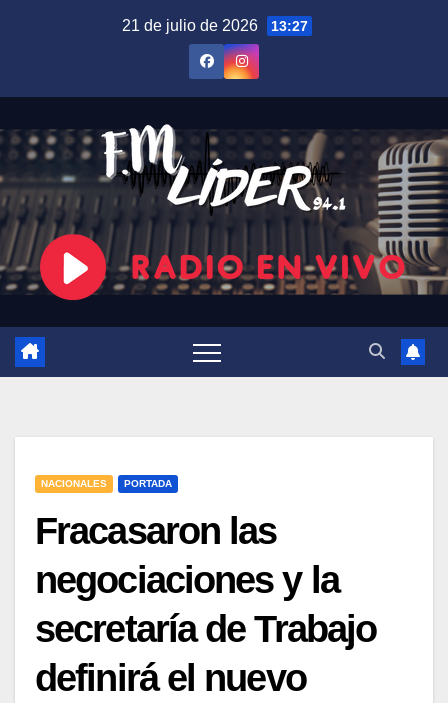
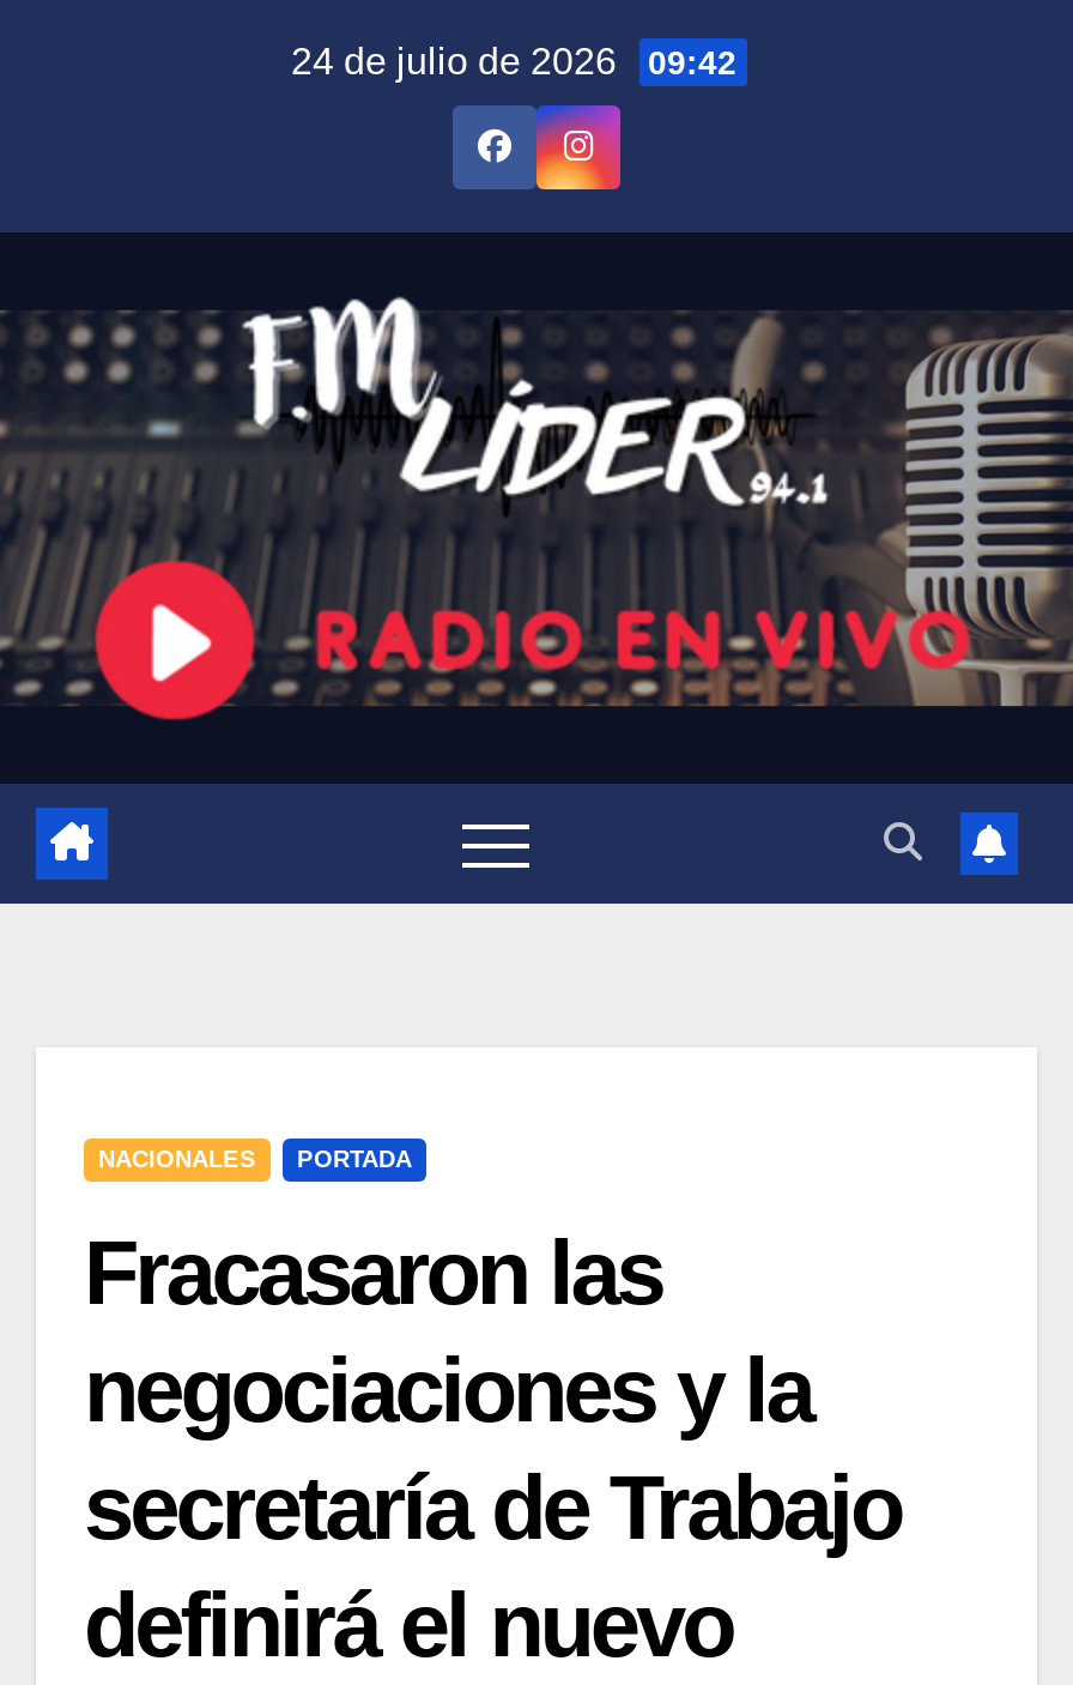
- 21 de julio de 2026 13:27
+ 24 de julio de 2026 09:42
